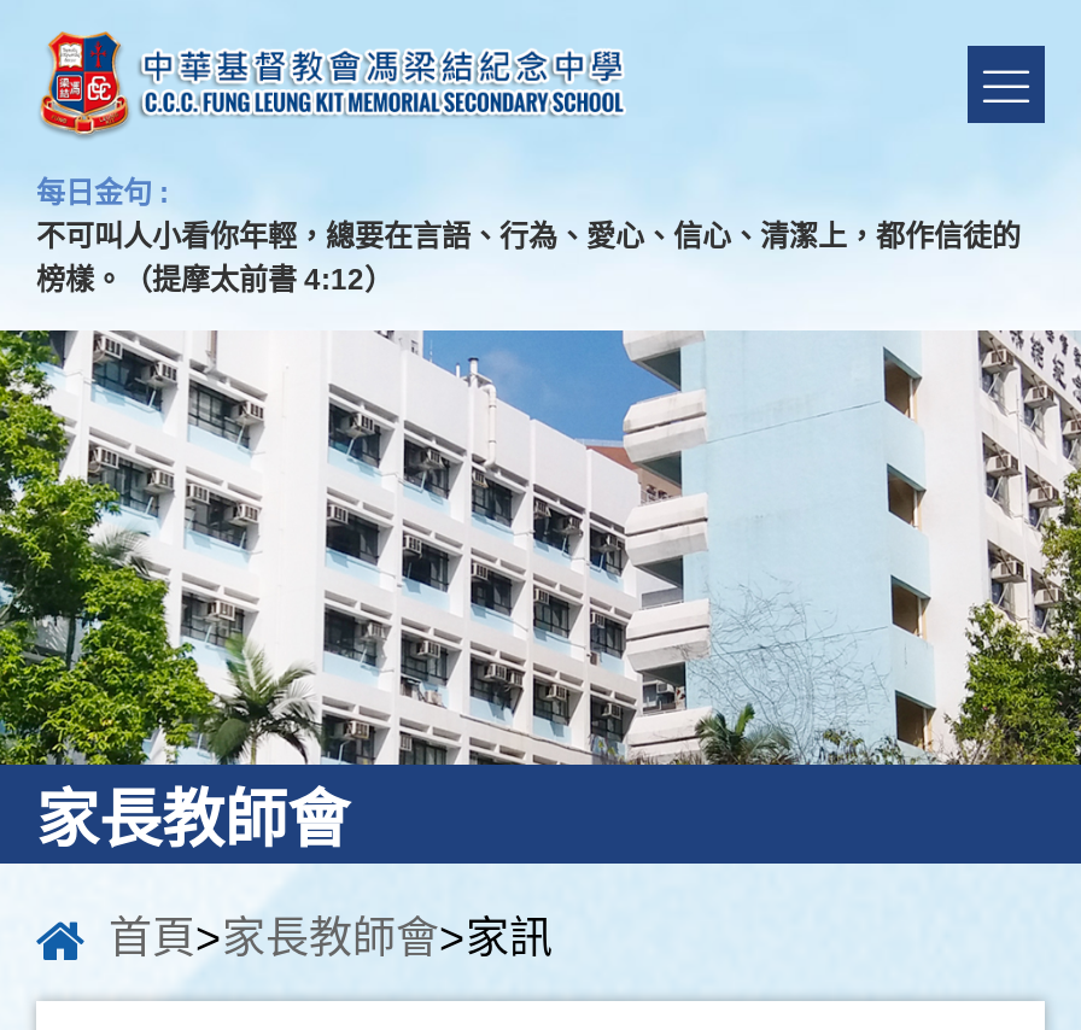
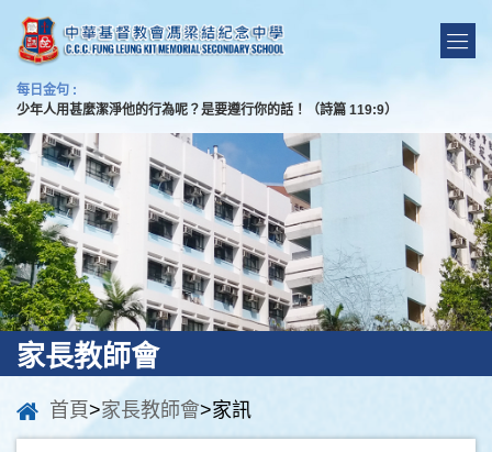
- 不可叫人小看你年輕，總要在言語、行為、愛心、信心、清潔上，都作信徒的
- 榜樣。（提摩太前書 4:12）
+ 少年人用甚麼潔淨他的行為呢？是要遵行你的話！（詩篇 119:9）
